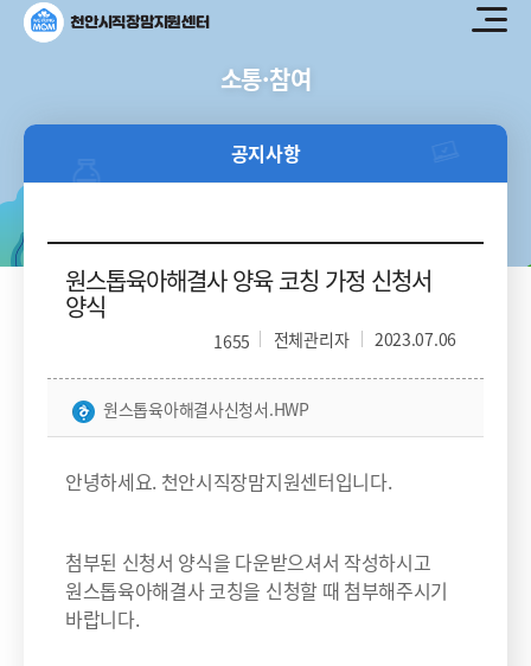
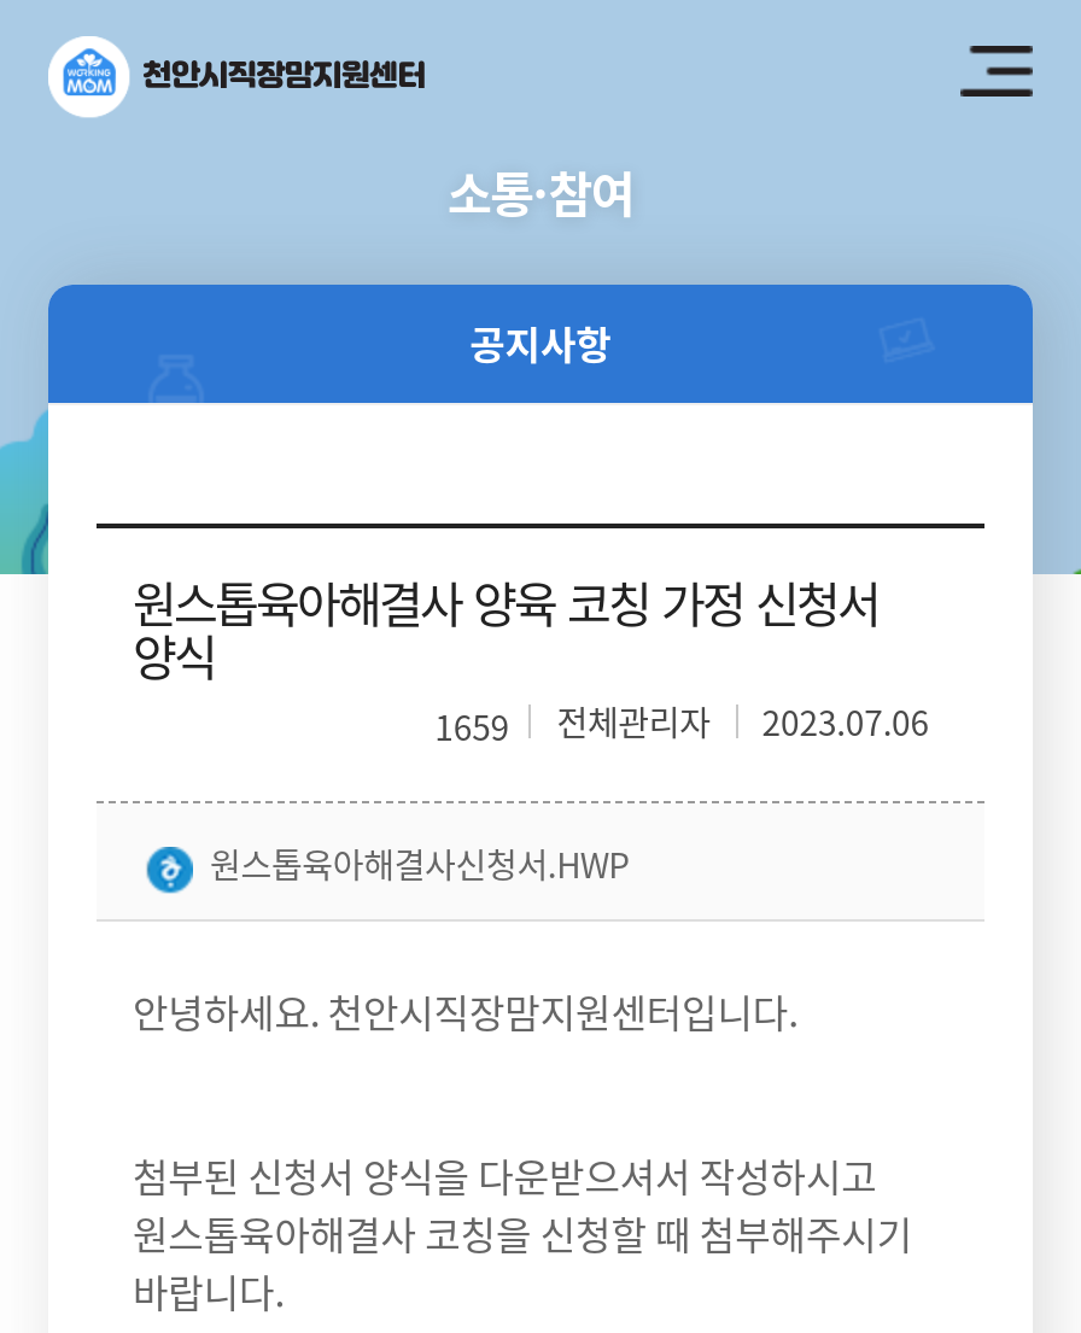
- 1655 전체관리자 2023.07.06
+ 1659 전체관리자 2023.07.06
